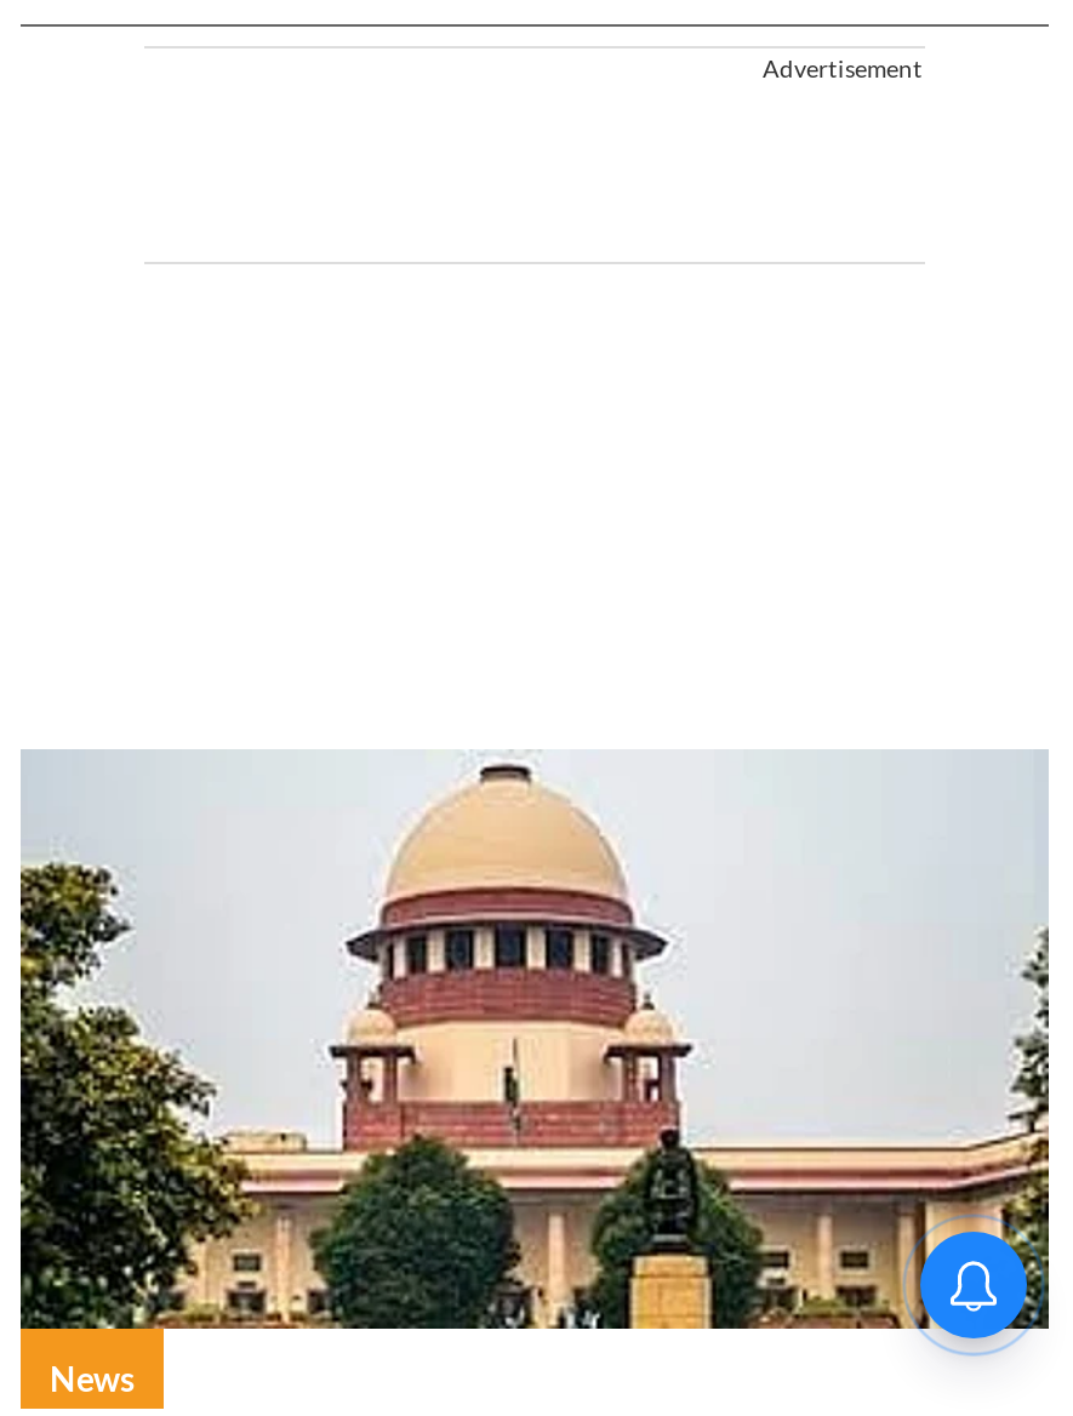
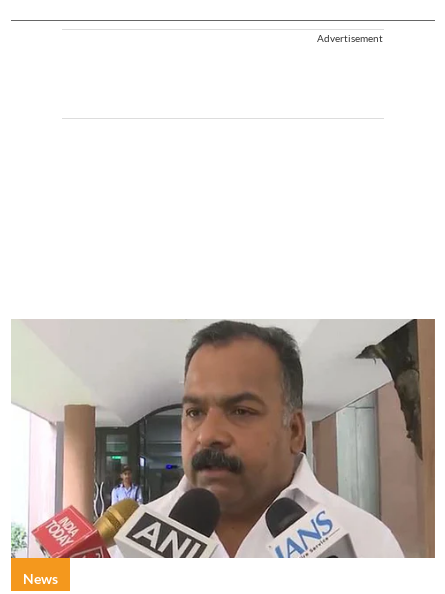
- [image]
+ [image]
